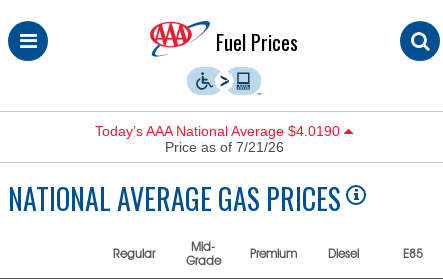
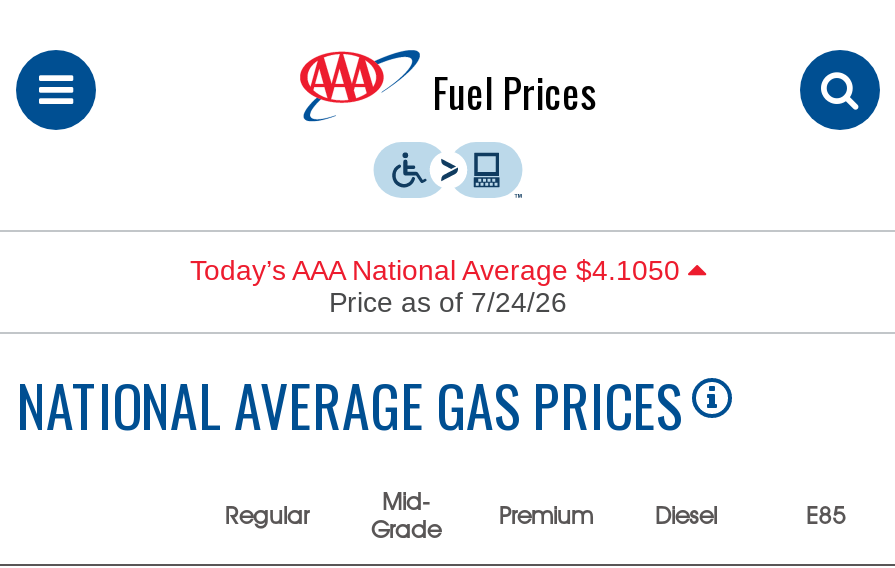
- Today’s AAA National Average $4.0190
+ Today’s AAA National Average $4.1050

- Price as of 7/21/26
+ Price as of 7/24/26
